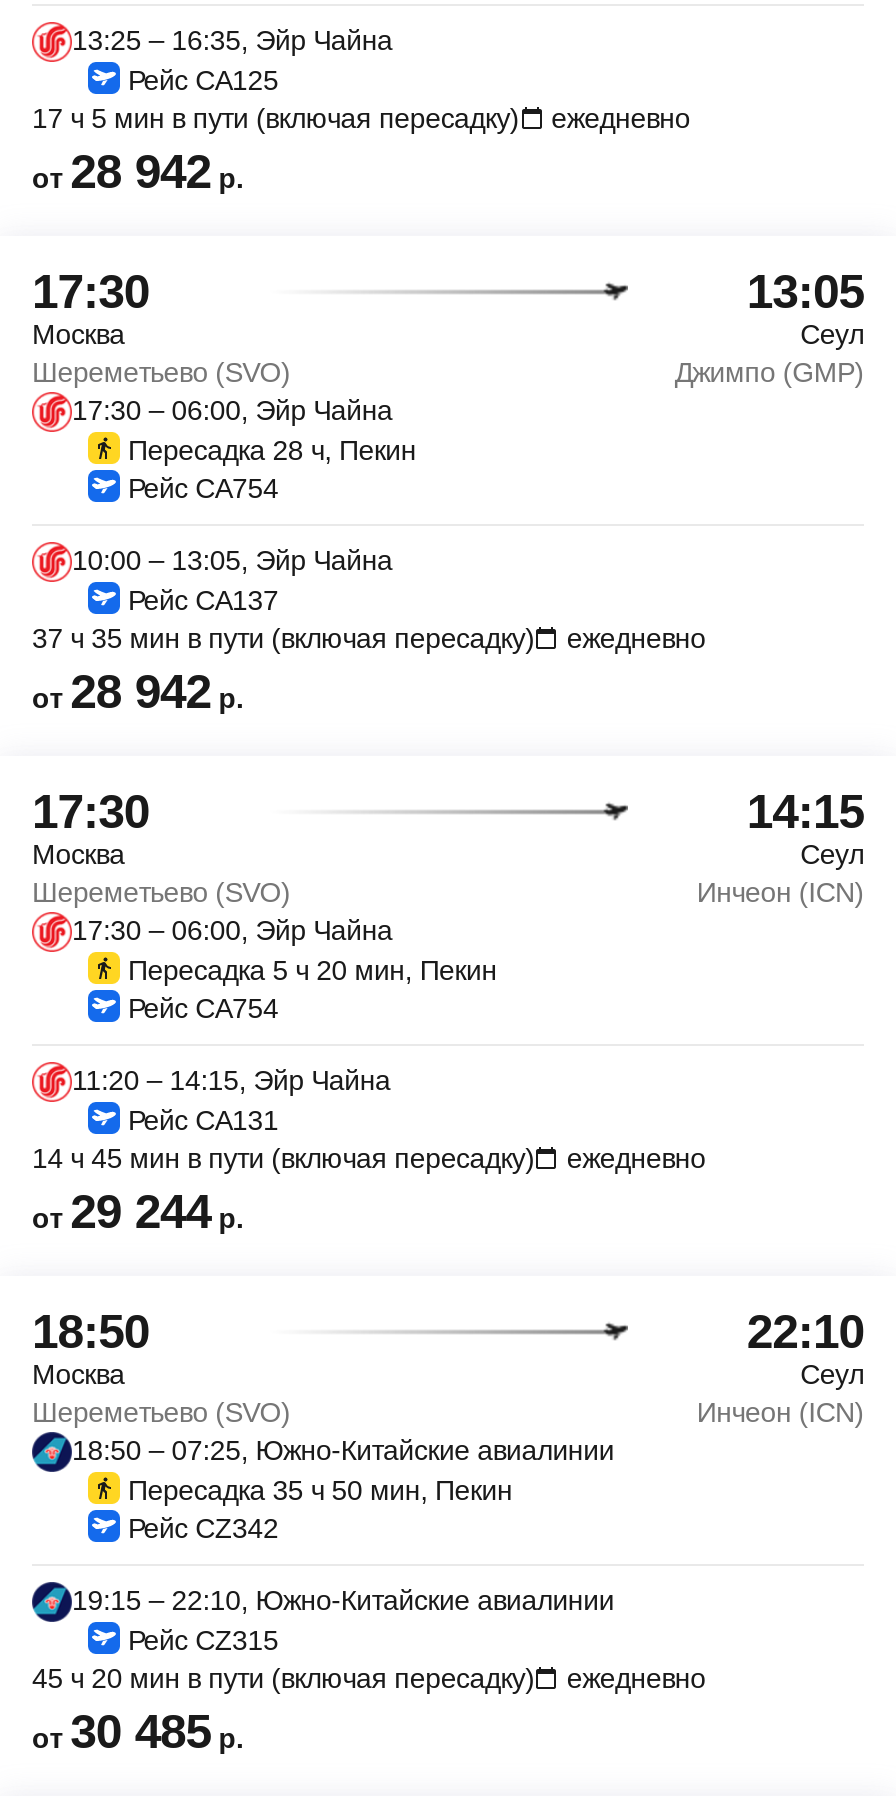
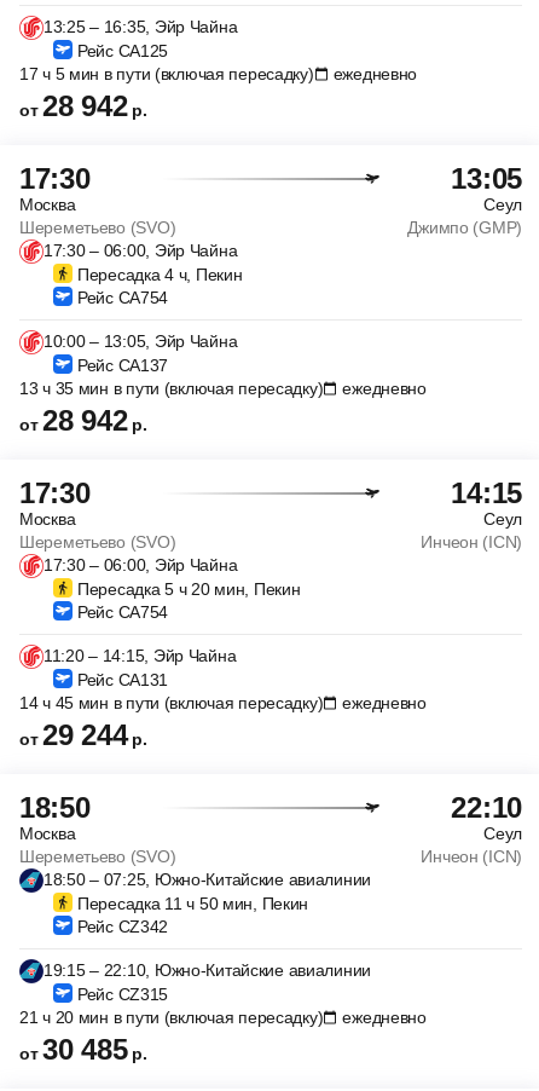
- Пересадка 28 ч, Пекин
+ Пересадка 4 ч, Пекин

- 37 ч 35 мин в пути (включая пересадку)
+ 13 ч 35 мин в пути (включая пересадку)

- Пересадка 35 ч 50 мин, Пекин
+ Пересадка 11 ч 50 мин, Пекин

- 45 ч 20 мин в пути (включая пересадку)
+ 21 ч 20 мин в пути (включая пересадку)
